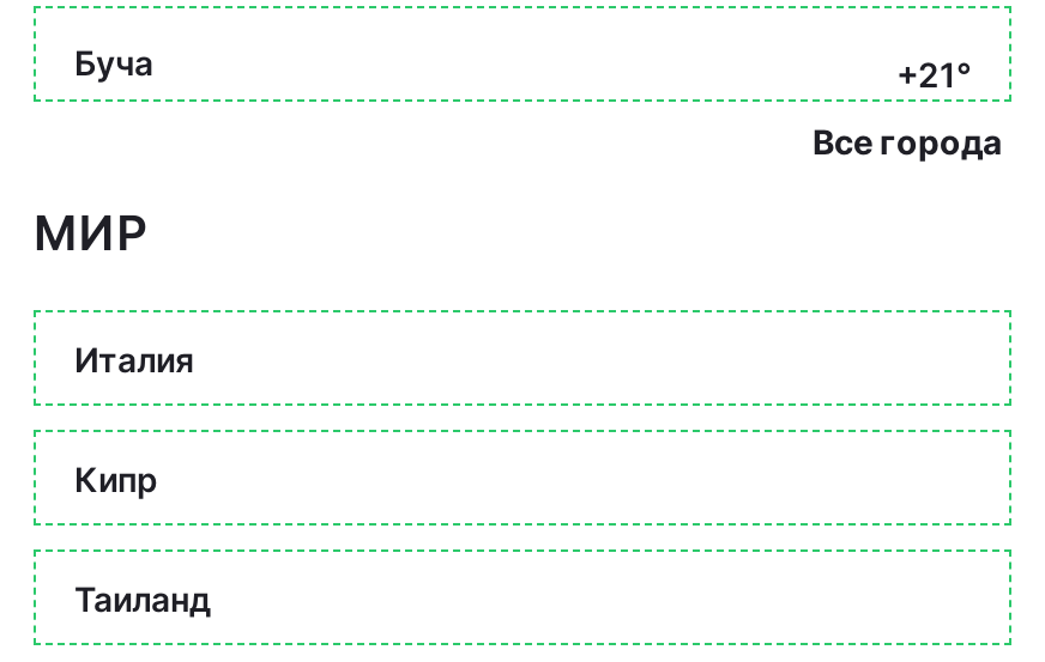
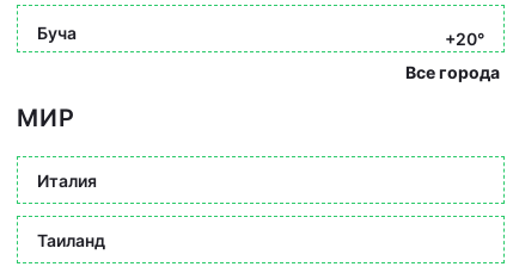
- +21°
+ +20°

- Кипр
